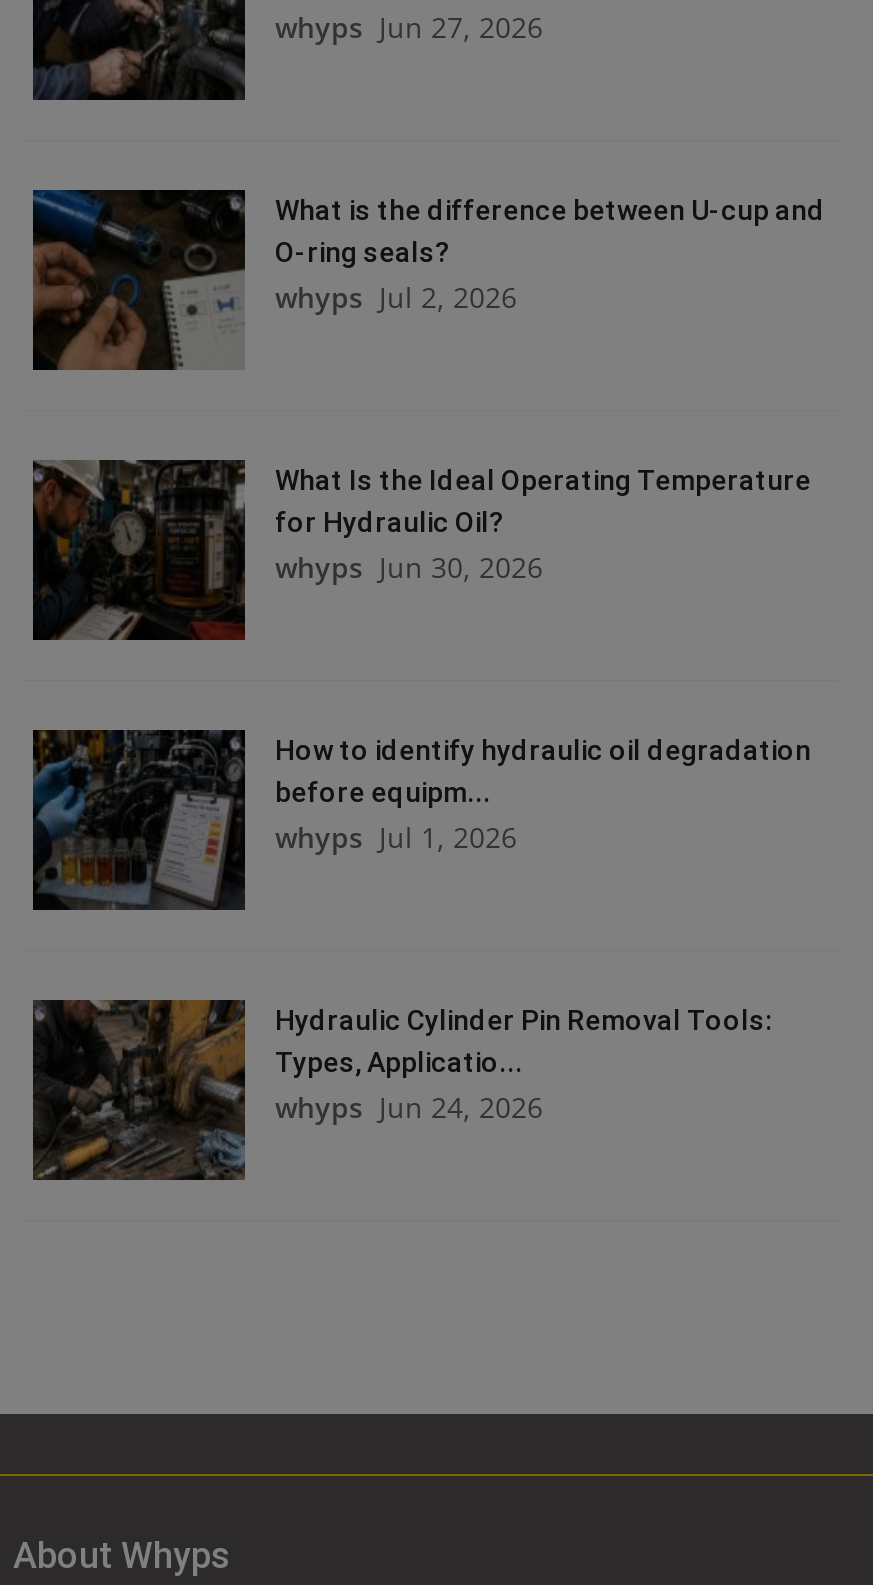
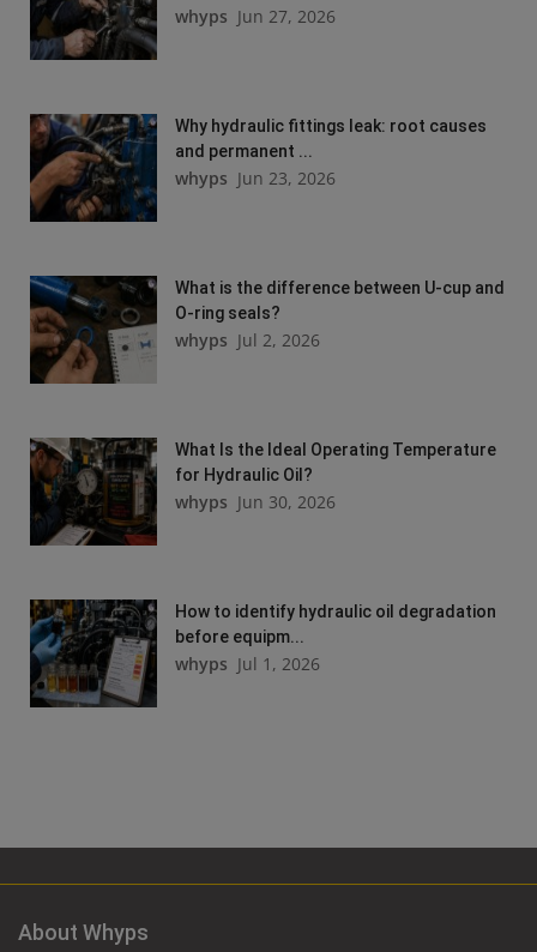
+ [image]
+ Why hydraulic fittings leak: root causes
+ and permanent ...
+ whyps Jun 23, 2026

moved down: [image] | What is the difference between U-cup and | O-ring seals? | ... | before equipm... | whyps Jul 1, 2026

- [image]
- Hydraulic Cylinder Pin Removal Tools:
- Types, Applicatio...
- whyps Jun 24, 2026
